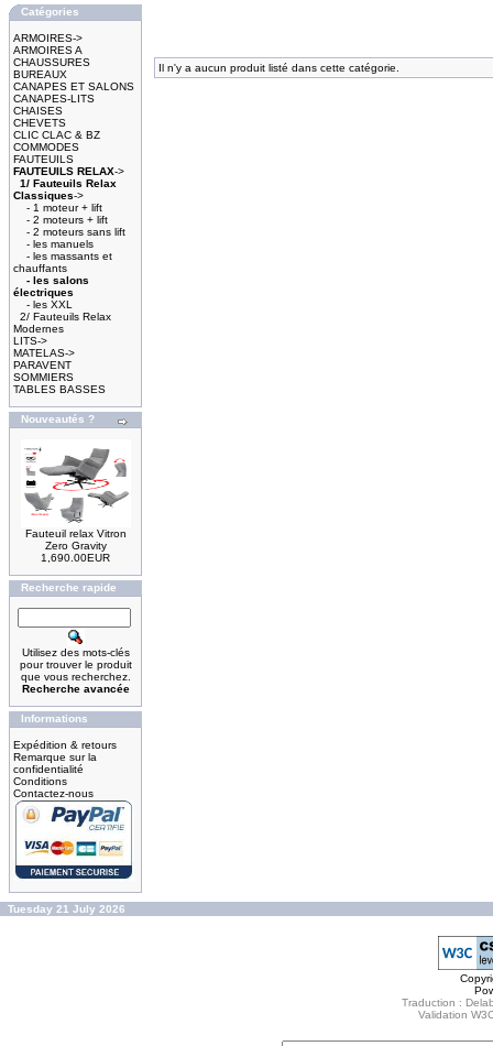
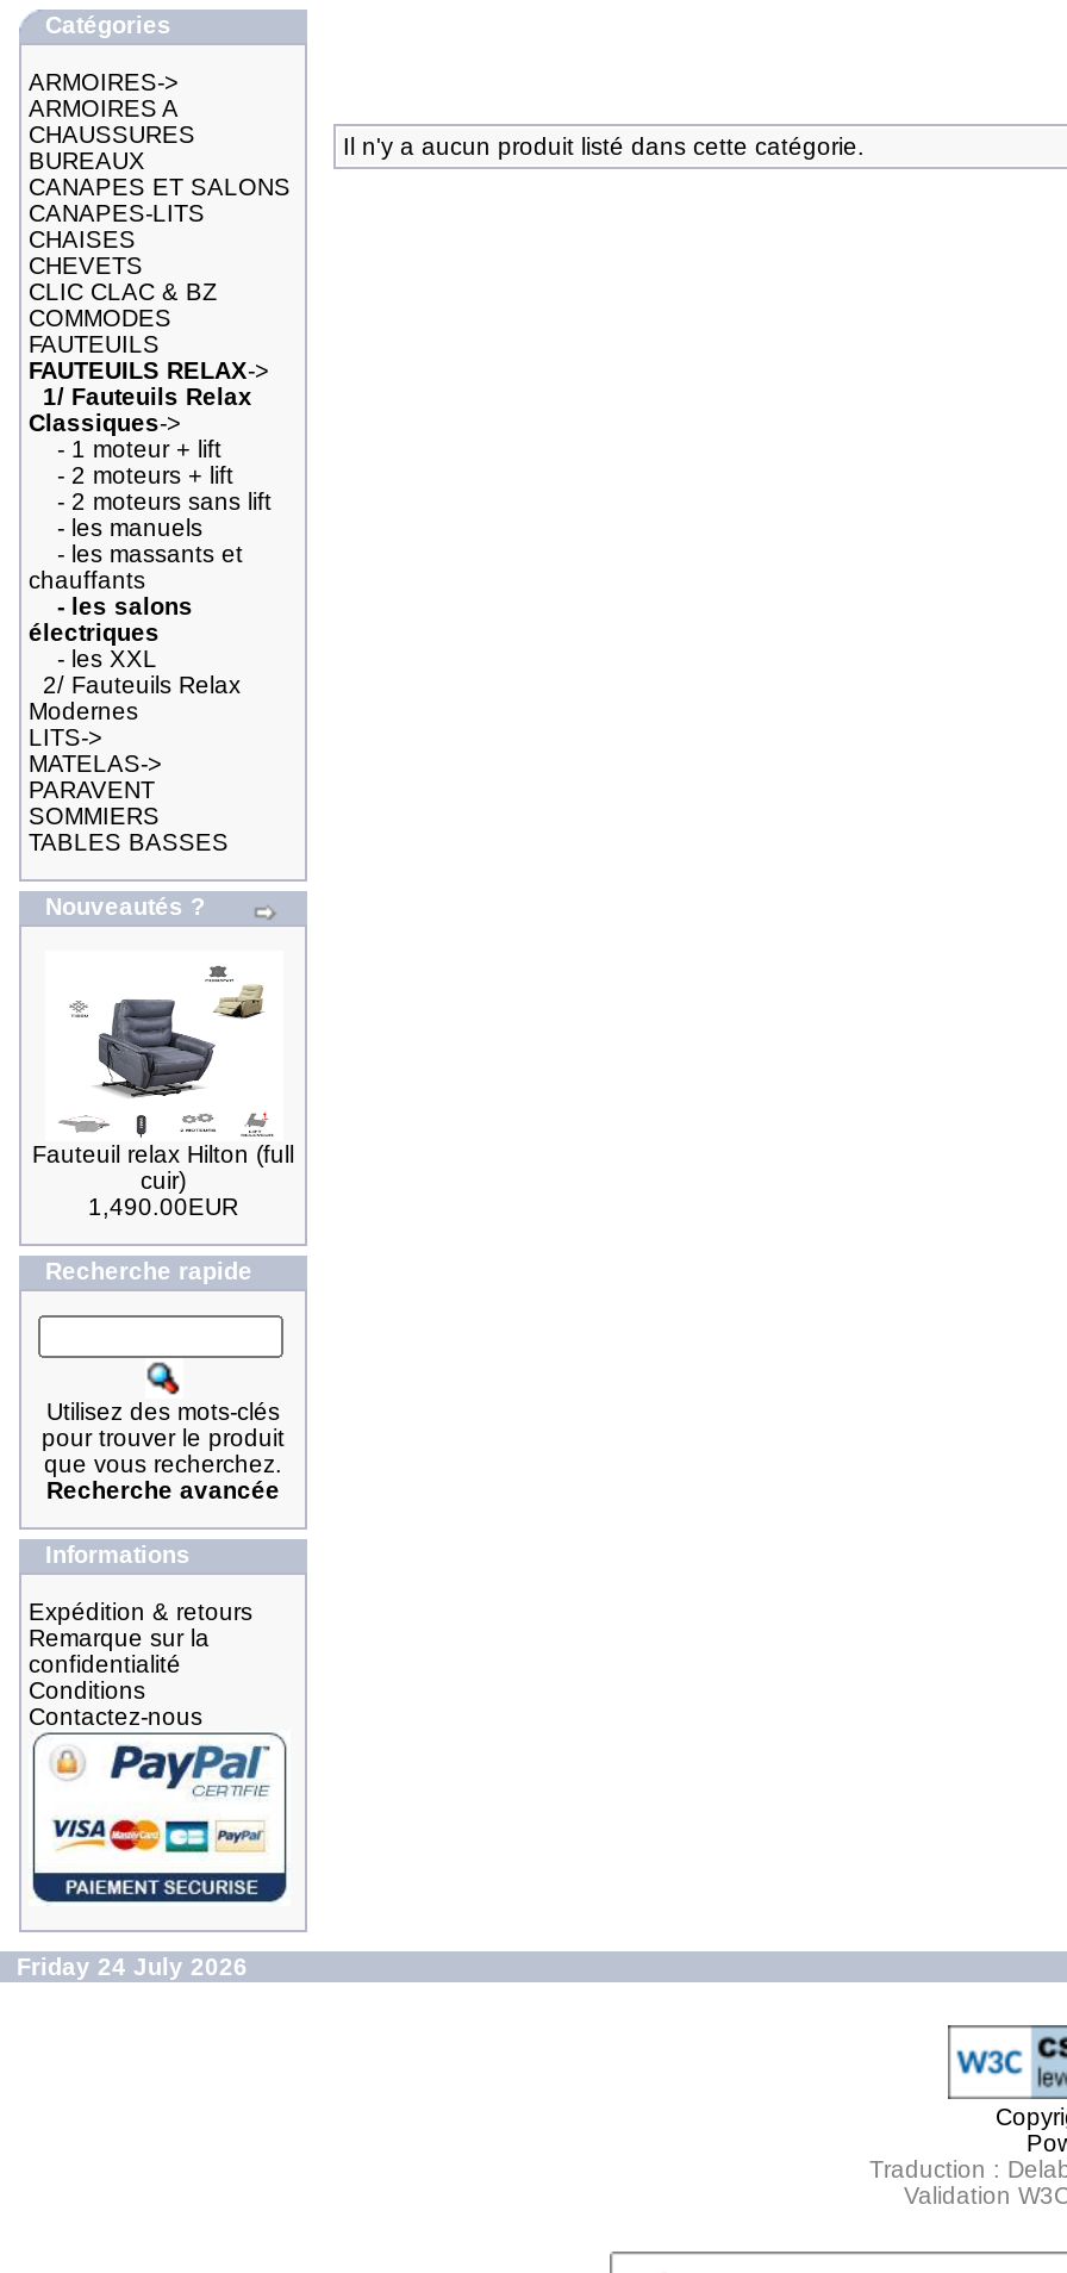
- [image]
- Fauteuil relax Vitron
- Zero Gravity
- 1,690.00EUR
+ [image]
+ Fauteuil relax Hilton (full
+ cuir)
+ 1,490.00EUR

- Tuesday 21 July 2026
+ Friday 24 July 2026
